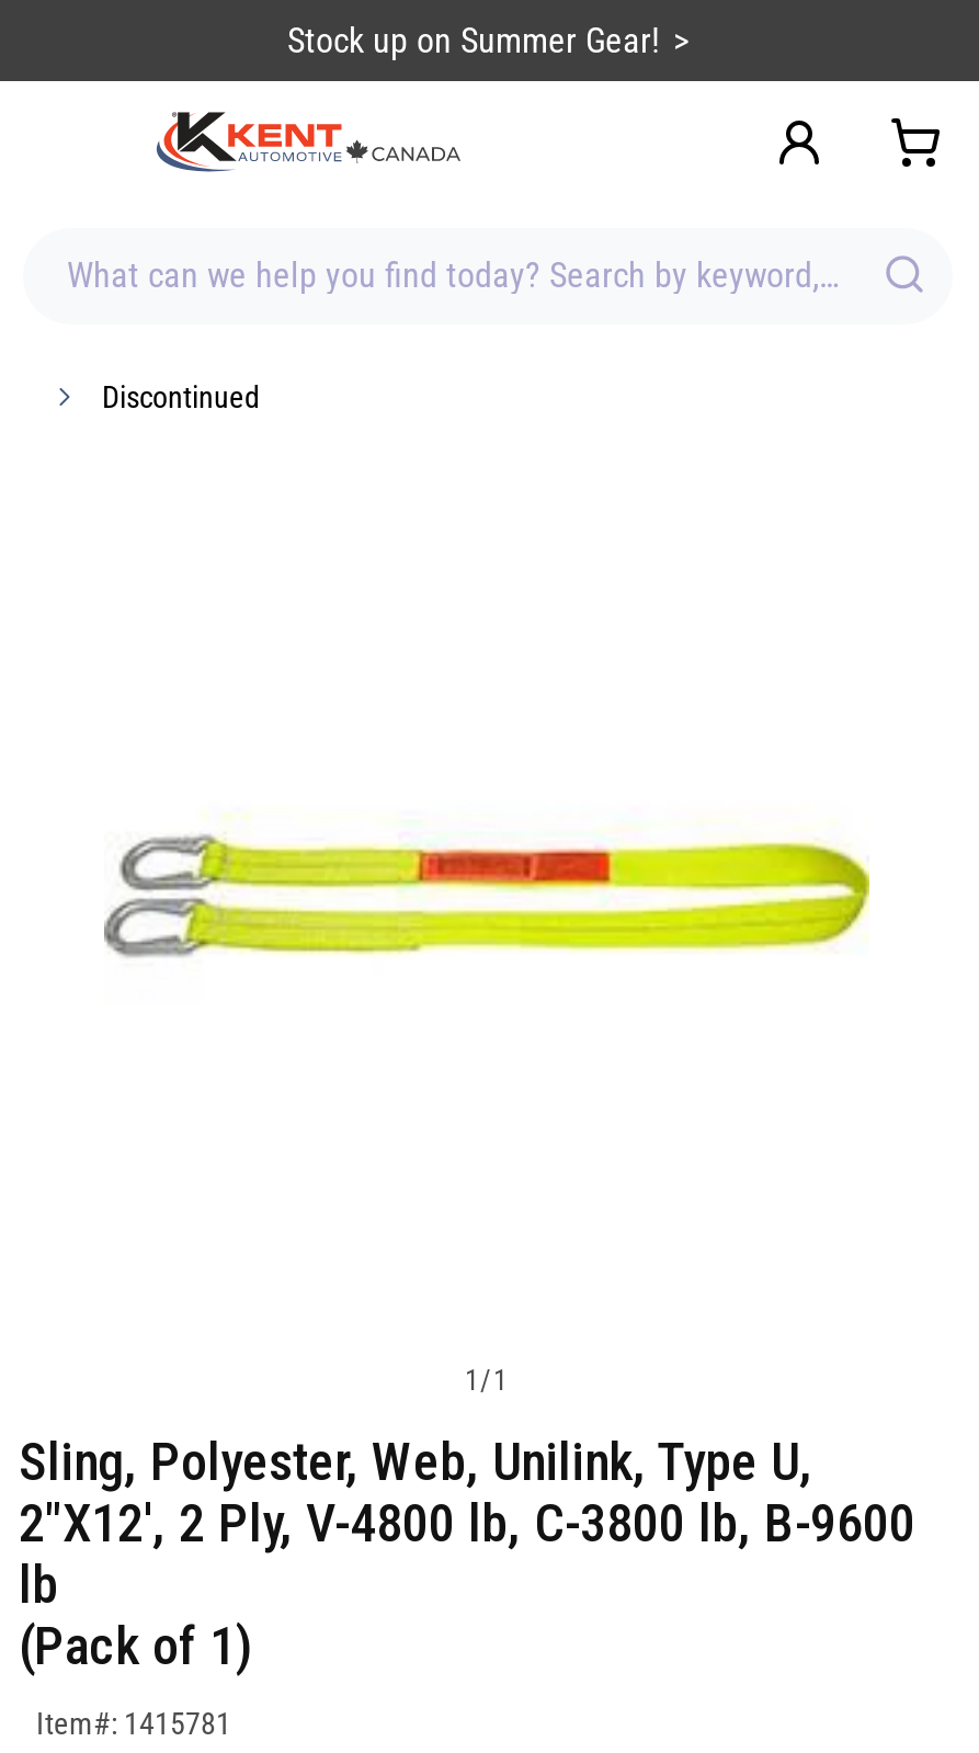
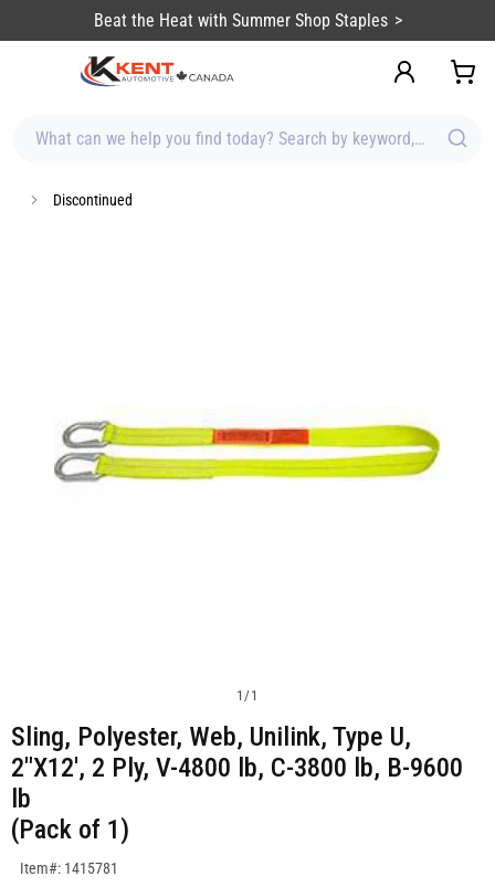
- Stock up on Summer Gear!
+ Beat the Heat with Summer Shop Staples
